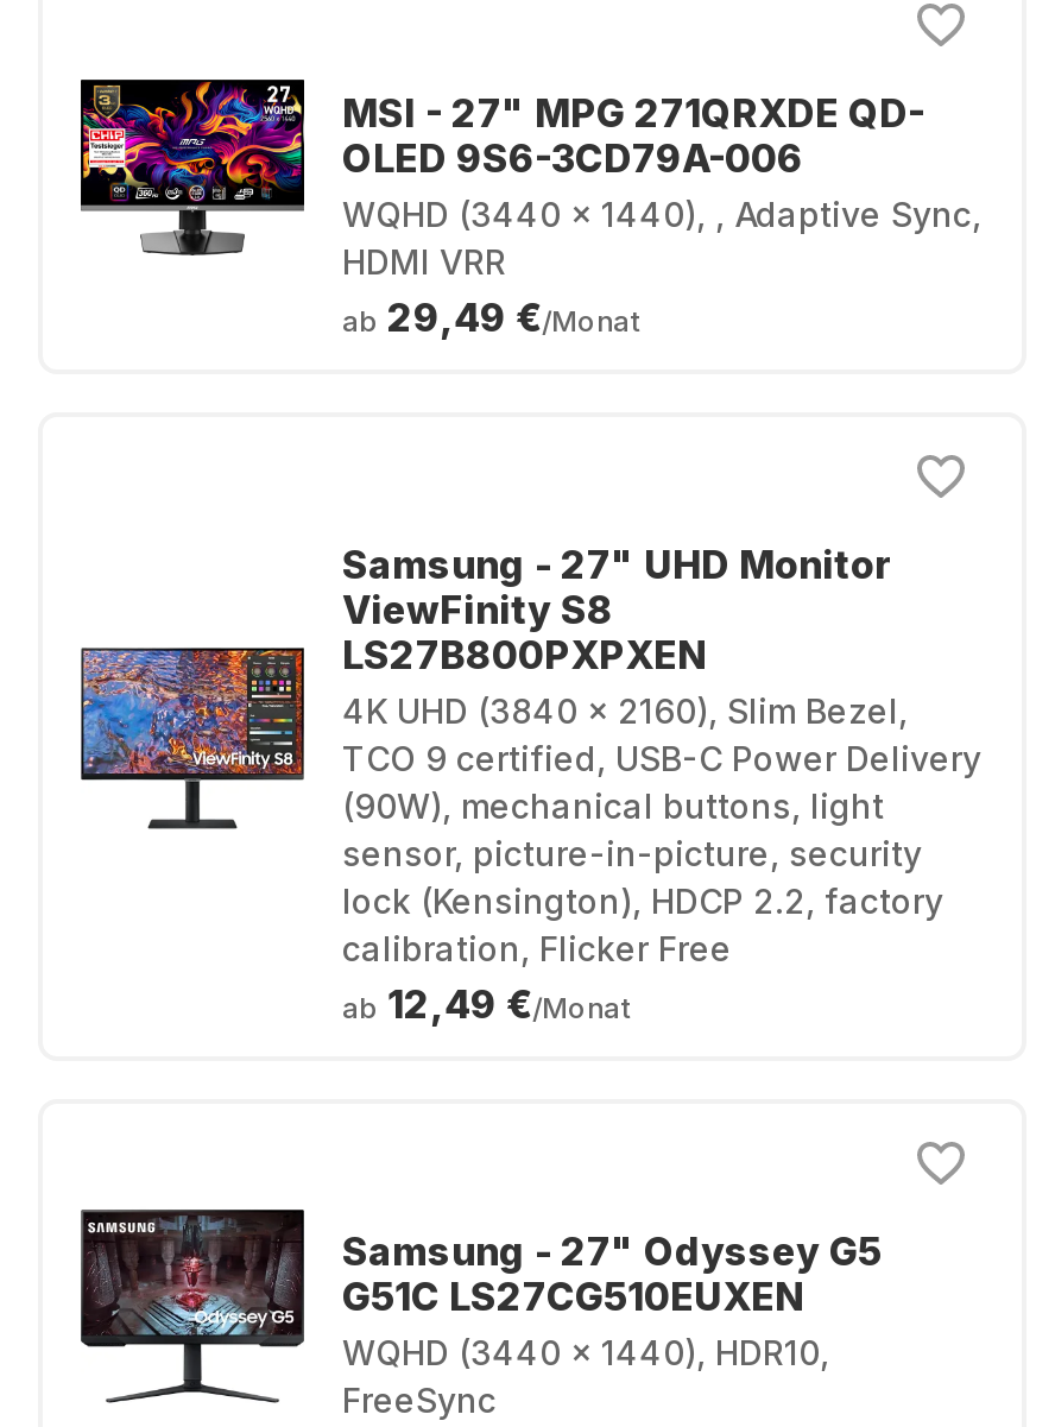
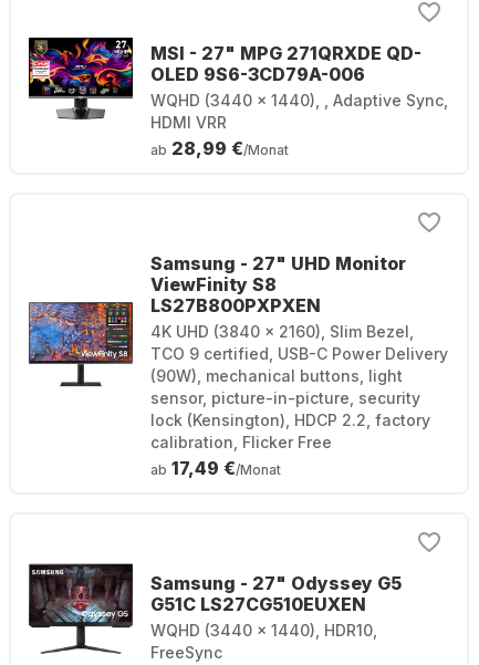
- ab 29,49 €/Monat
+ ab 28,99 €/Monat

- ab 12,49 €/Monat
+ ab 17,49 €/Monat
